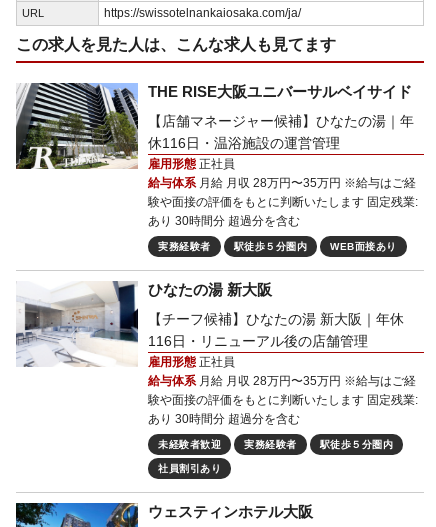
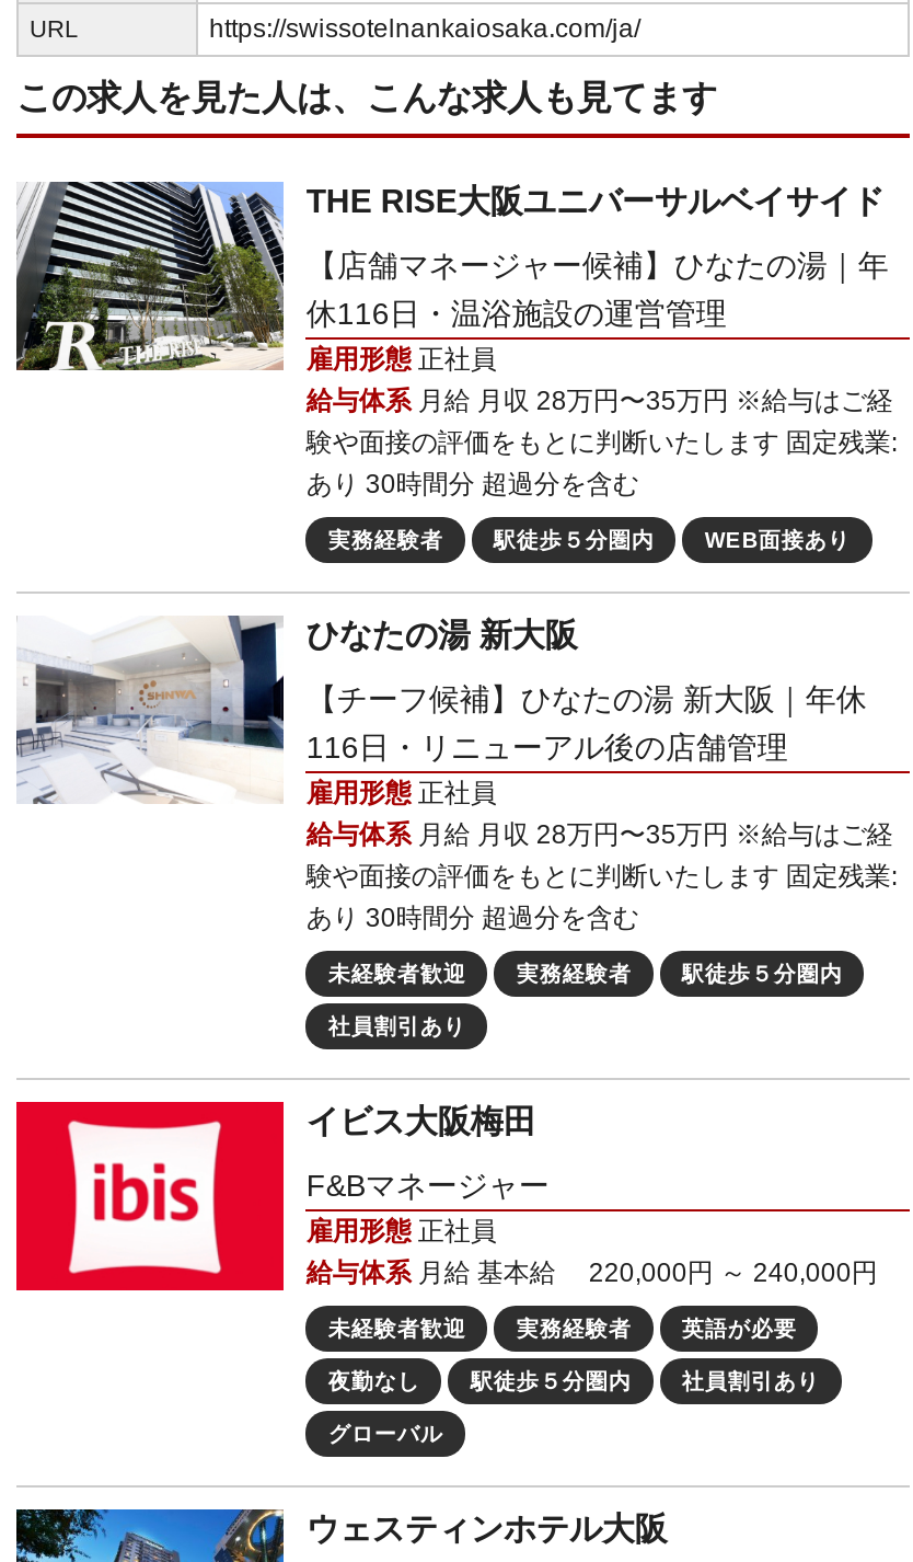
+ [image]
+ イビス大阪梅田
+ F&Bマネージャー
+ 雇用形態正社員
+ 給与体系月給 基本給 220,000円 ～ 240,000円
+ 未経験者歓迎
+ 実務経験者
+ 英語が必要
+ 夜勤なし
+ 駅徒歩５分圏内
+ 社員割引あり
+ グローバル
